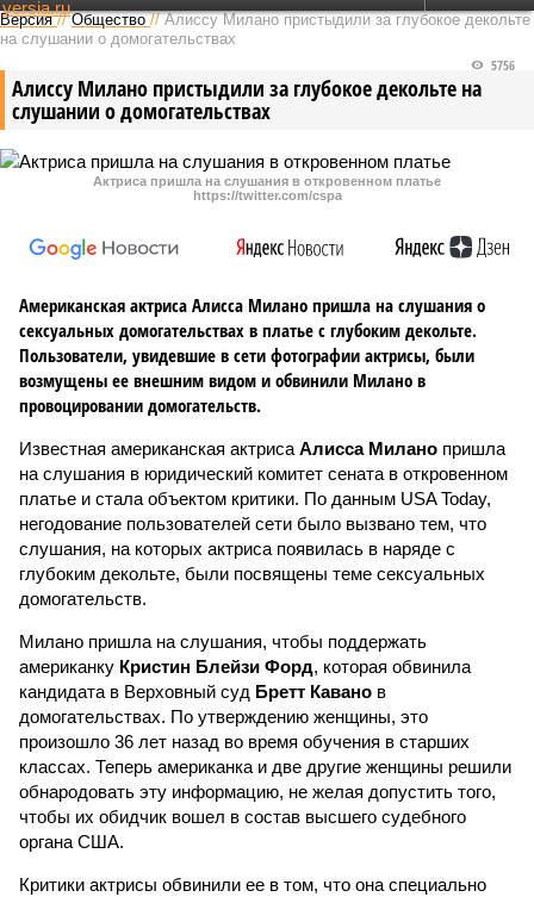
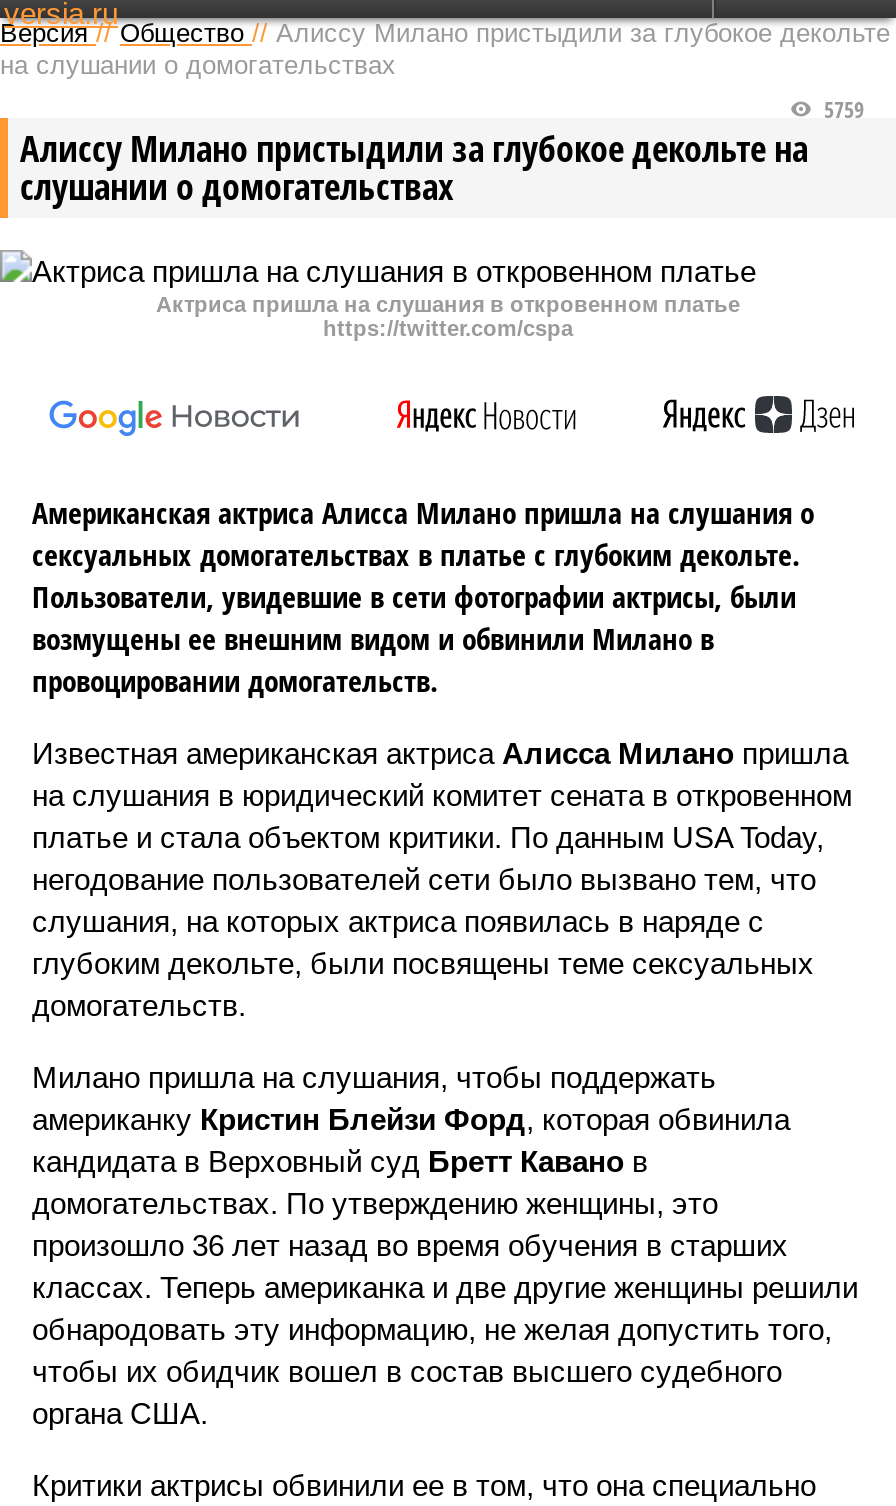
- 5756
+ 5759
